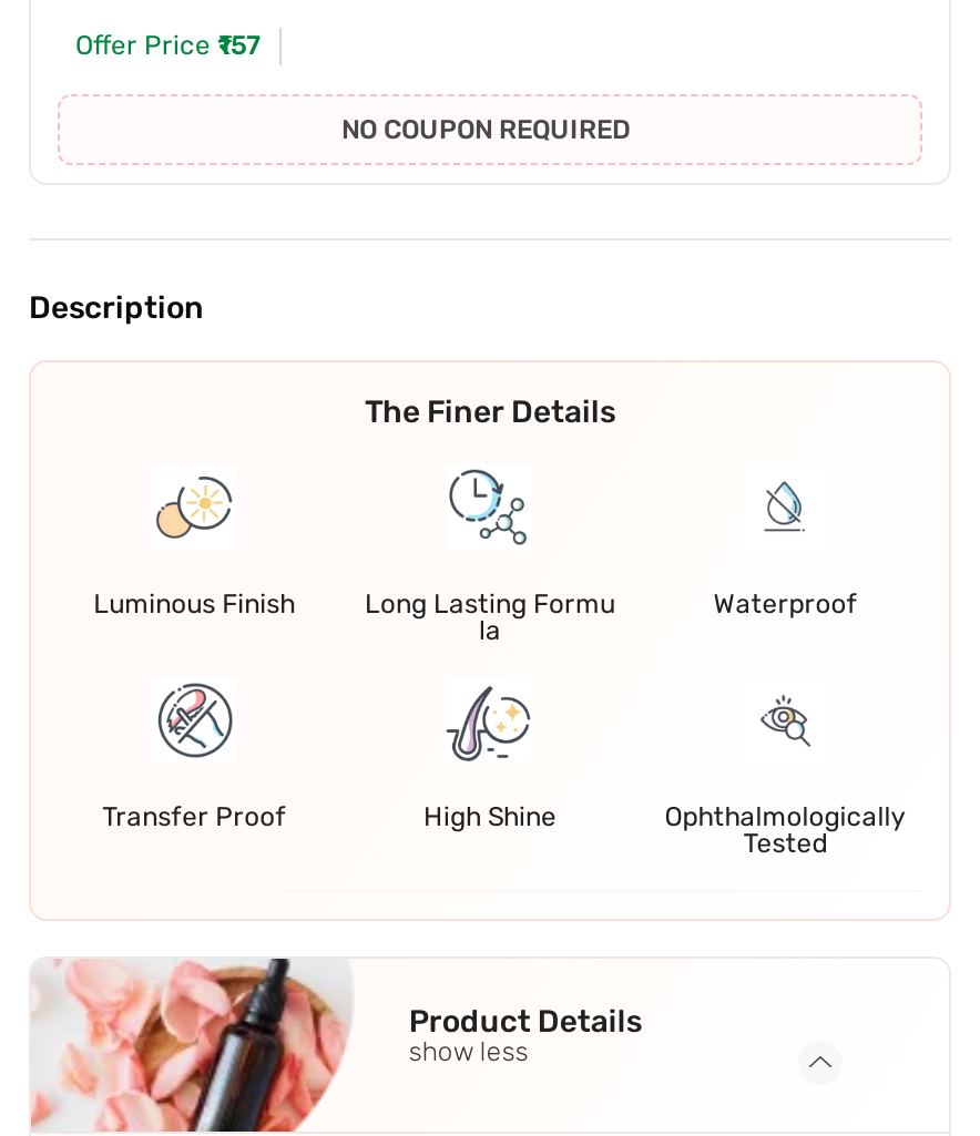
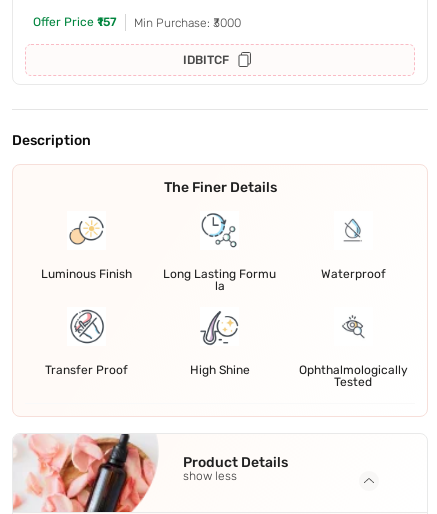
- NO COUPON REQUIRED
+ Min Purchase: ₹3000
+ IDBITCF
